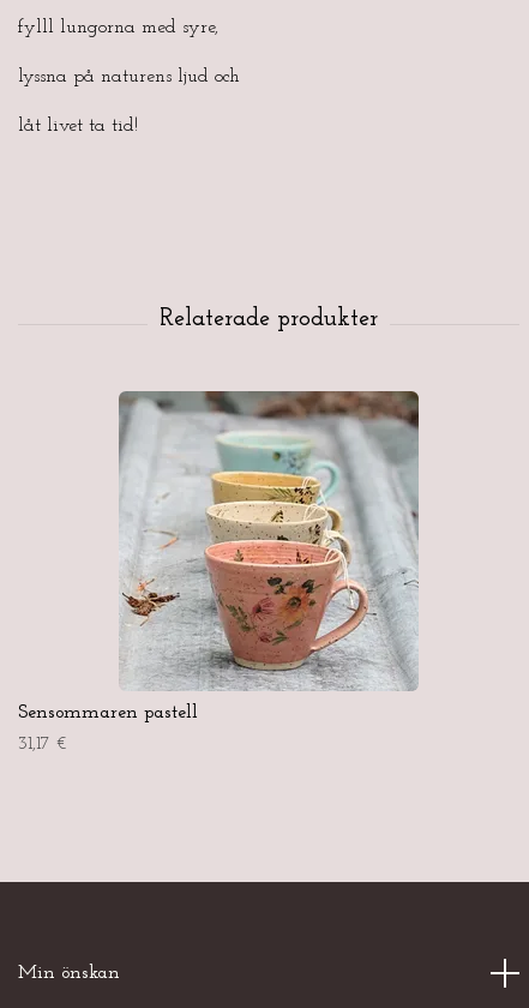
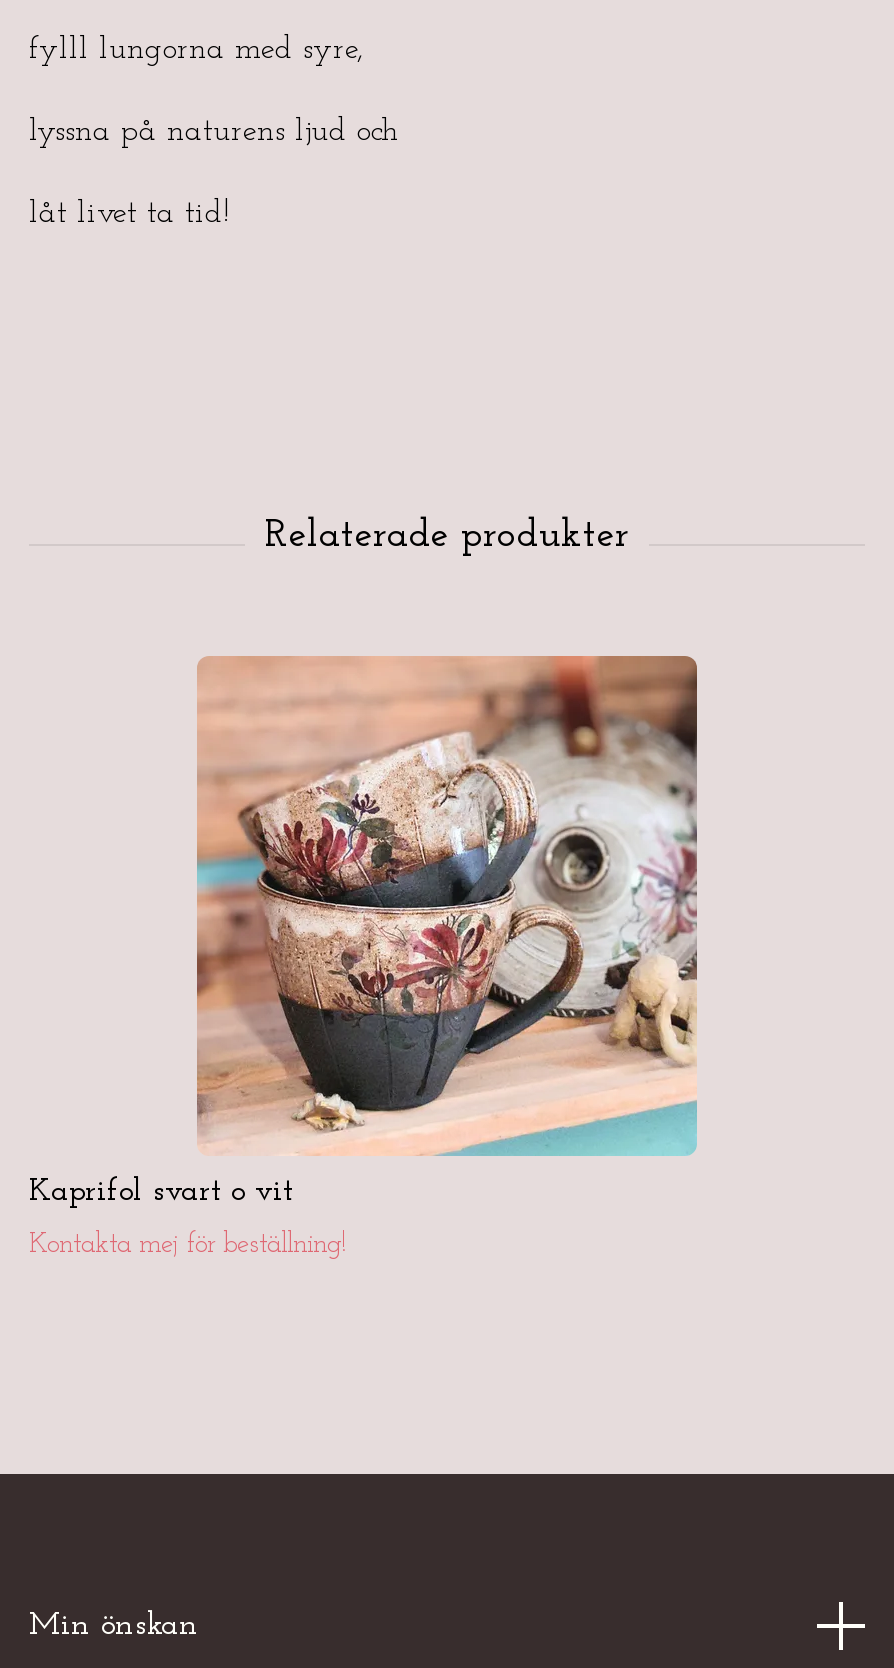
- [image]
- Sensommaren pastell
+ [image]
+ Kaprifol svart o vit

- 31,17 €
+ Kontakta mej för beställning!
